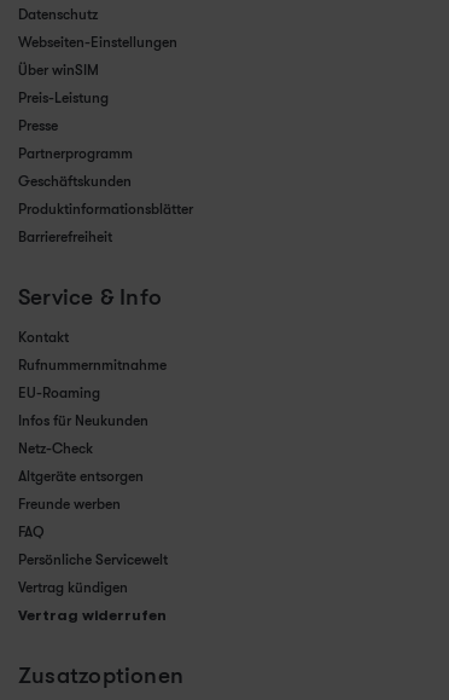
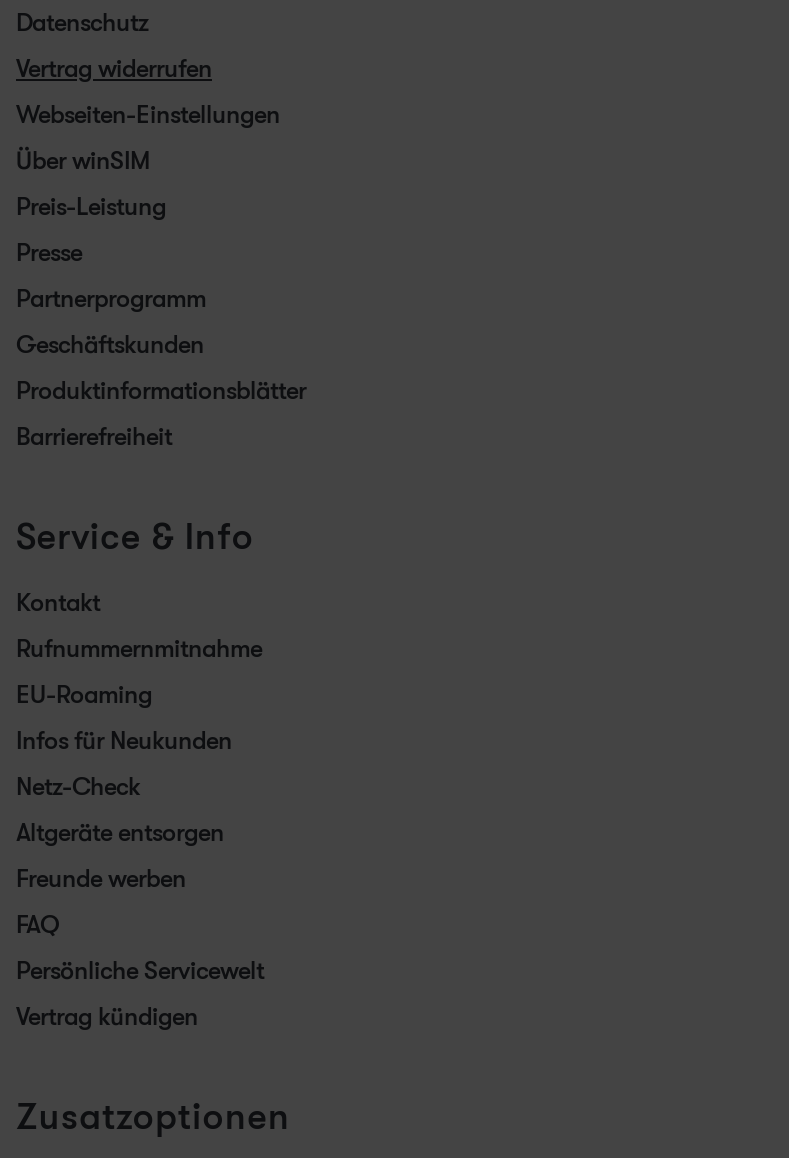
moved down: Webseiten-Einstellungen | Über winSIM | Preis-Leistung | ... | Persönliche Servicewelt | Vertrag kündigen

moved up: Vertrag widerrufen
